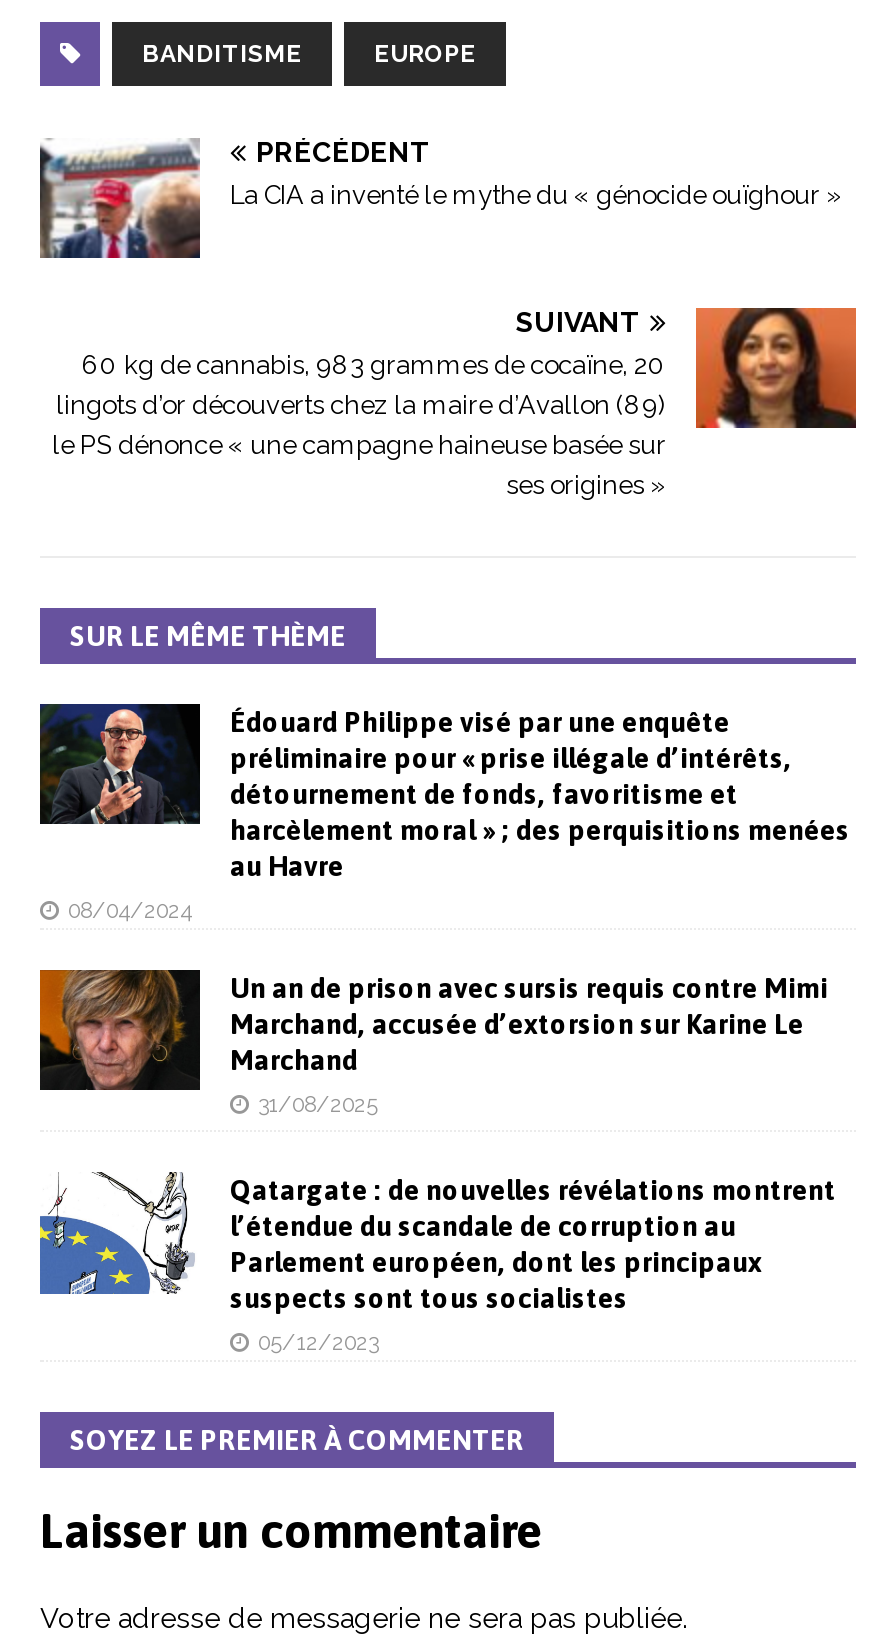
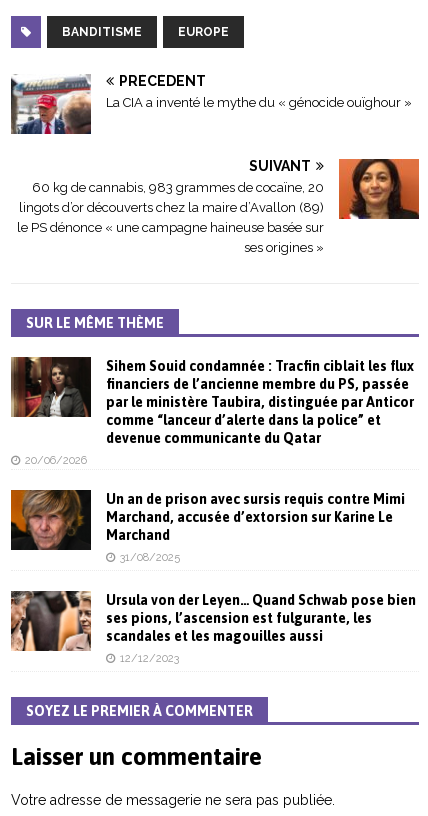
- [image]
- Édouard Philippe visé par une enquête
- préliminaire pour « prise illégale d’intérêts,
- détournement de fonds, favoritisme et
- harcèlement moral » ; des perquisitions menées
- au Havre
+ [image]
+ Sihem Souid condamnée : Tracfin ciblait les flux
+ financiers de l’ancienne membre du PS, passée
+ par le ministère Taubira, distinguée par Anticor
+ comme “lanceur d’alerte dans la police” et
+ devenue communicante du Qatar

- 08/04/2024
+ 20/06/2026

- [image]
- Qatargate : de nouvelles révélations montrent
- l’étendue du scandale de corruption au
- Parlement européen, dont les principaux
- suspects sont tous socialistes
+ [image]
+ Ursula von der Leyen… Quand Schwab pose bien
+ ses pions, l’ascension est fulgurante, les
+ scandales et les magouilles aussi

- 05/12/2023
+ 12/12/2023
